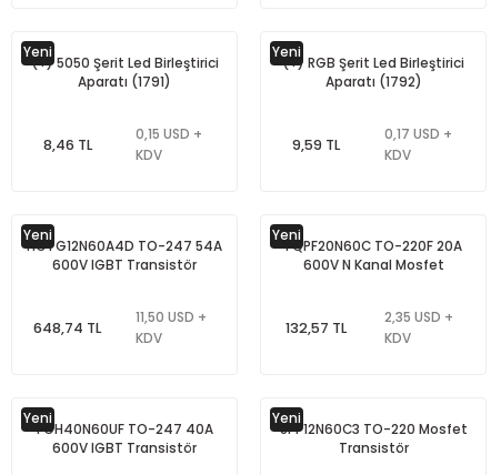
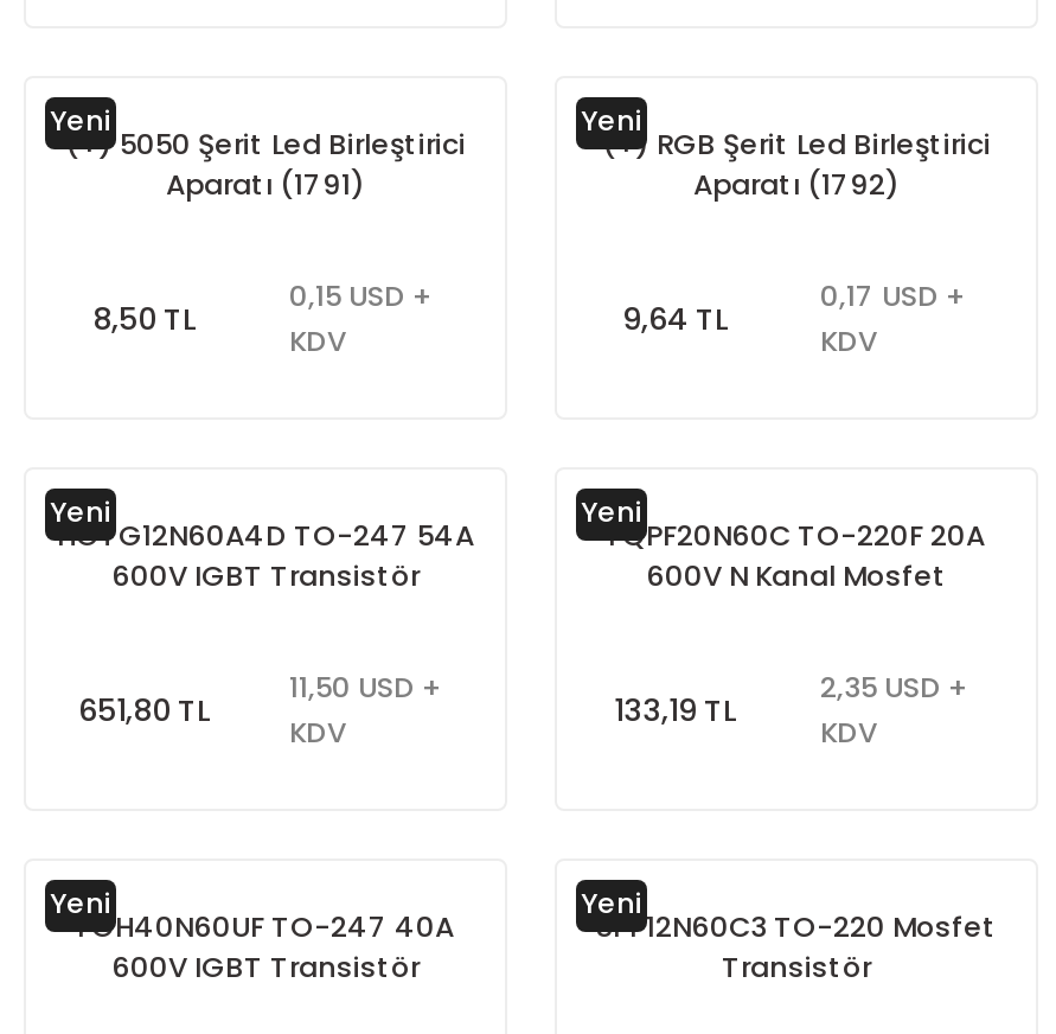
- 8,46 TL
+ 8,50 TL

- 9,59 TL
+ 9,64 TL

- 648,74 TL
+ 651,80 TL

- 132,57 TL
+ 133,19 TL
